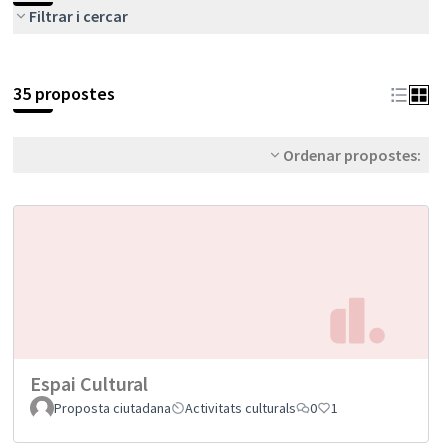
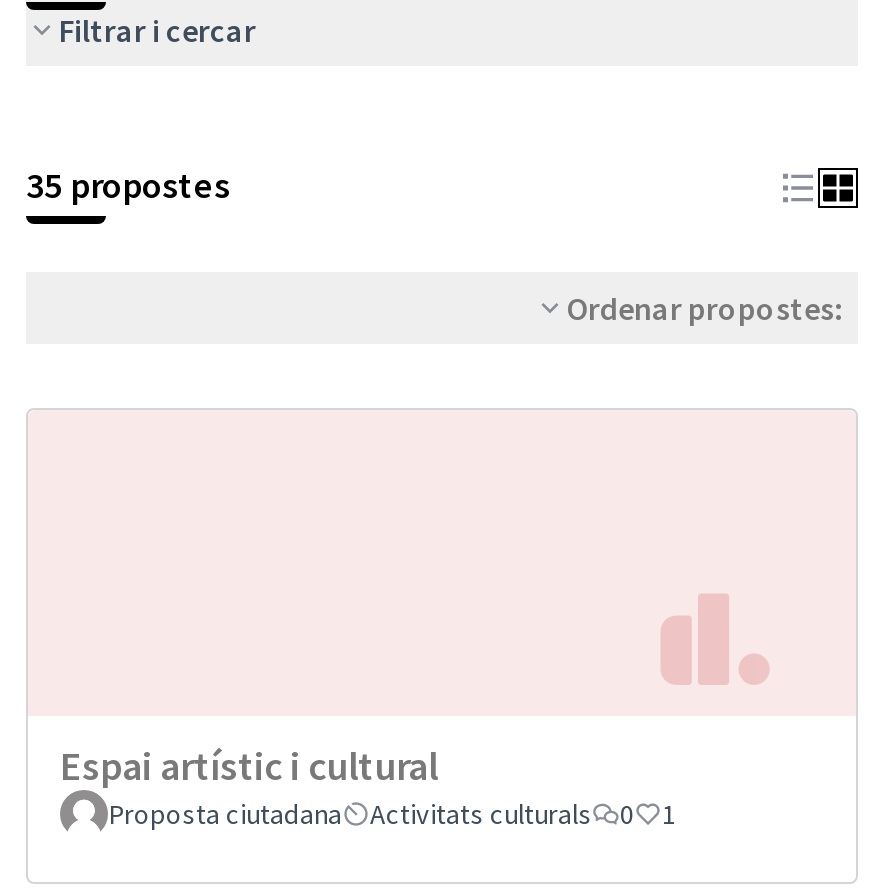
- Espai Cultural
+ Espai artístic i cultural
